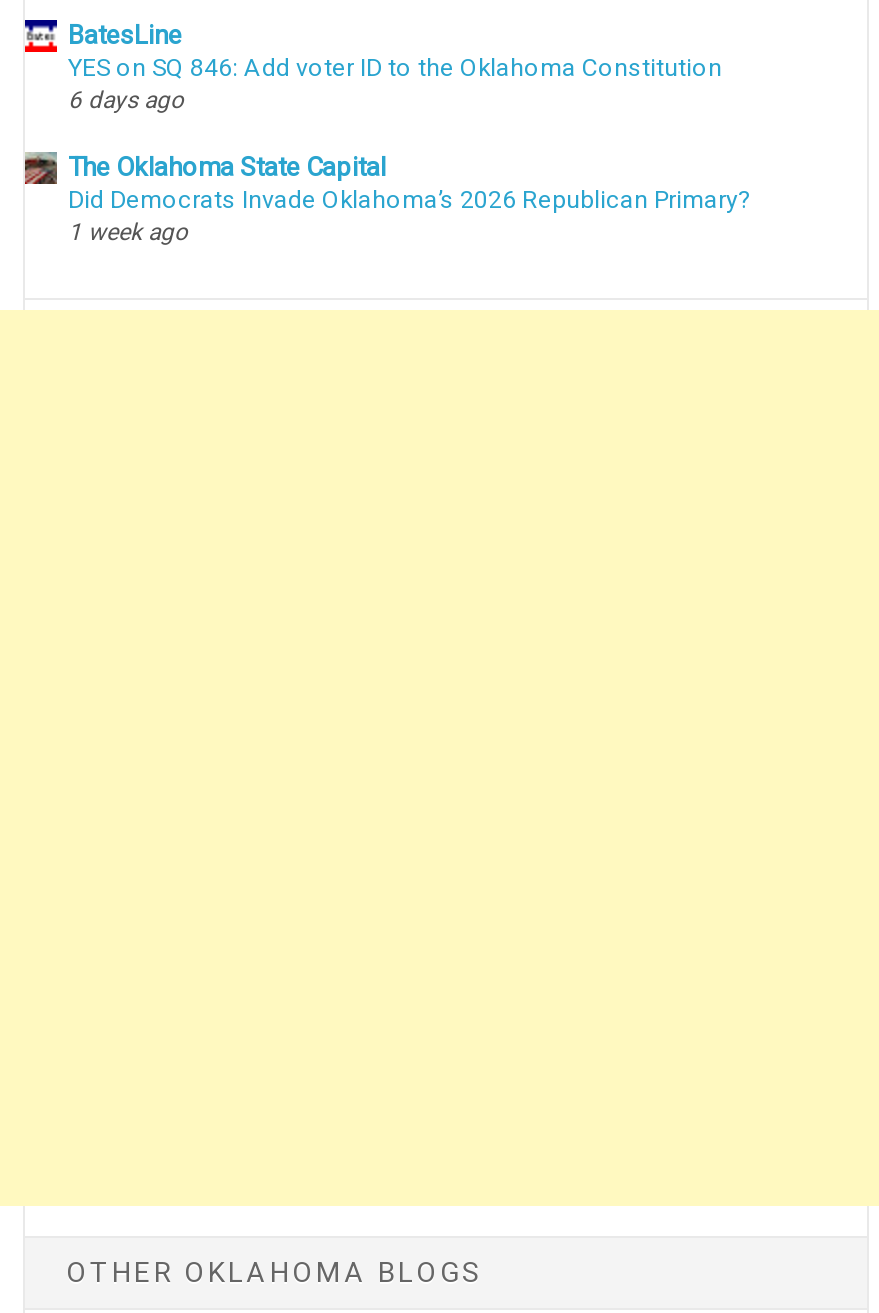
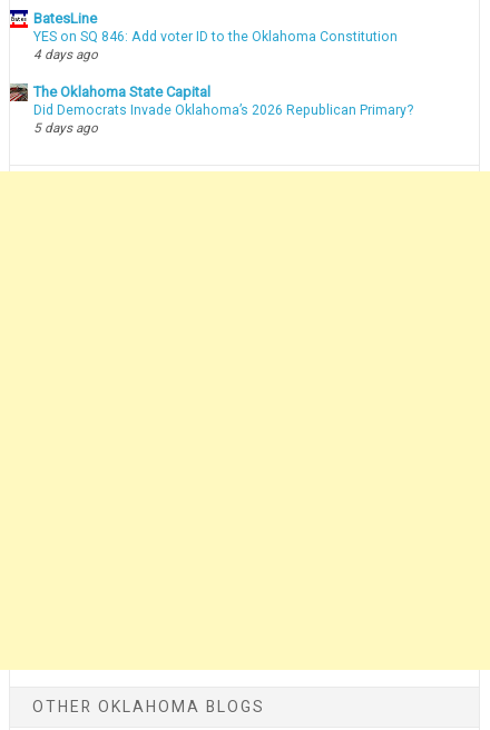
- 6 days ago
+ 4 days ago

- 1 week ago
+ 5 days ago
